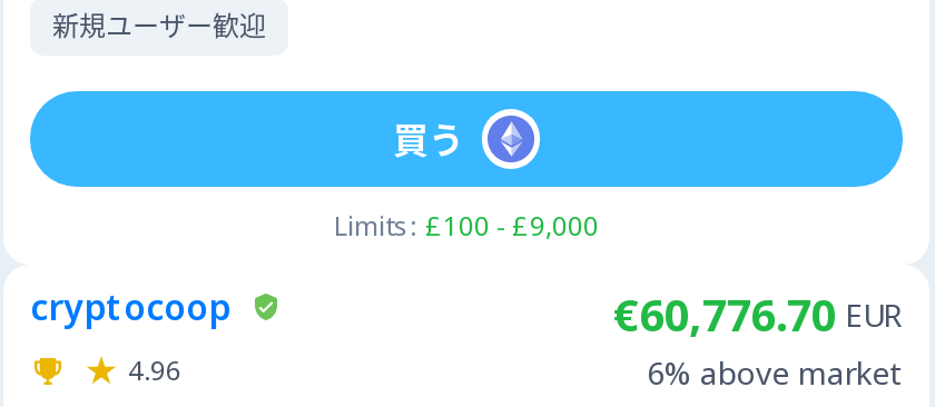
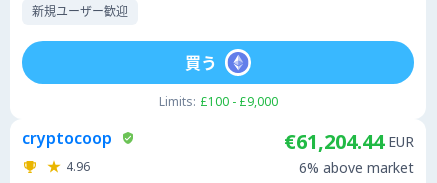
- €60,776.70 EUR
+ €61,204.44 EUR
